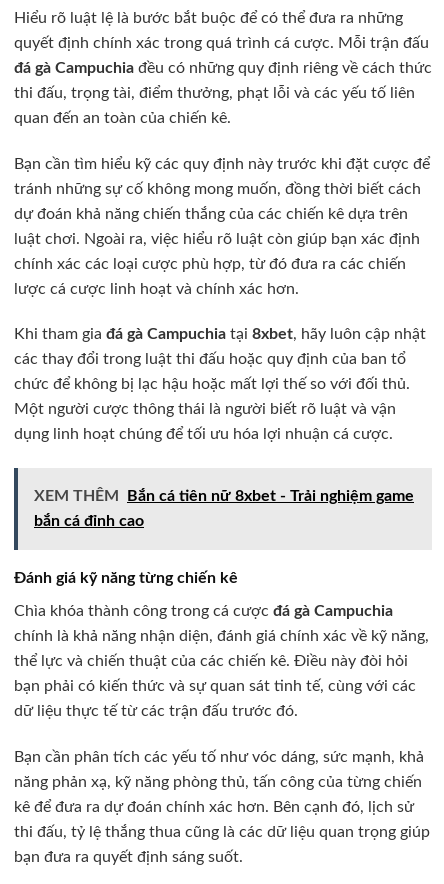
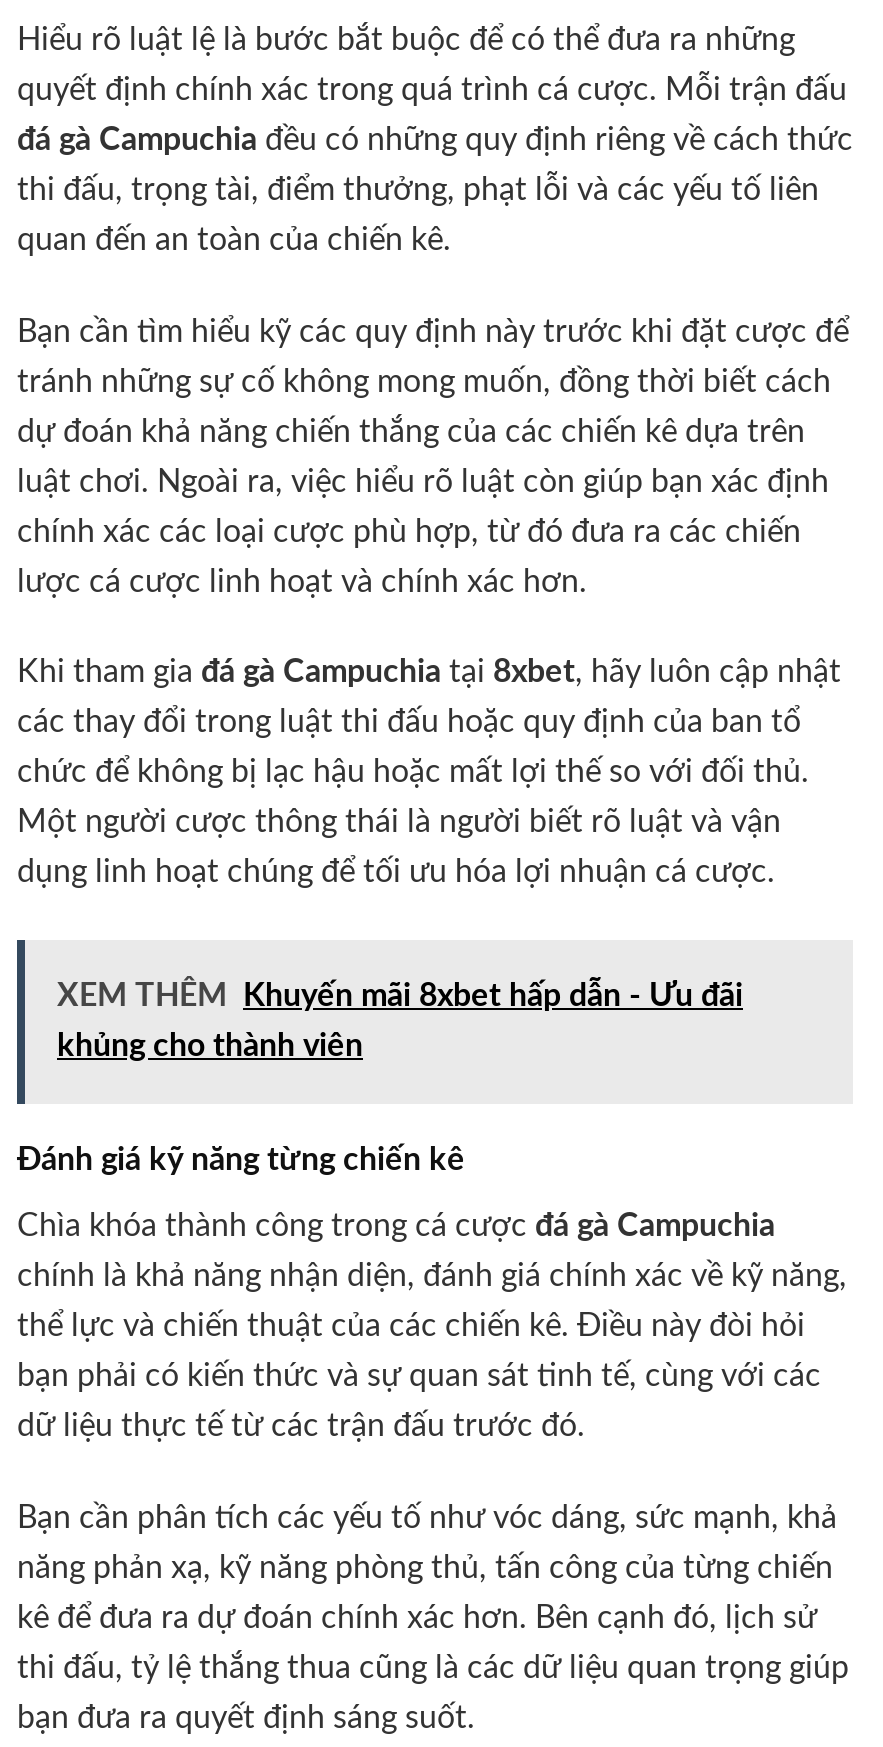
- XEM THÊM Bắn cá tiên nữ 8xbet - Trải nghiệm game
+ XEM THÊM Khuyến mãi 8xbet hấp dẫn - Ưu đãi

- bắn cá đỉnh cao
+ khủng cho thành viên
